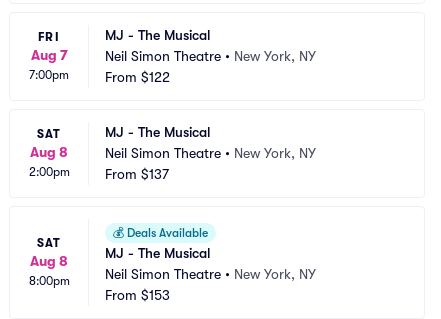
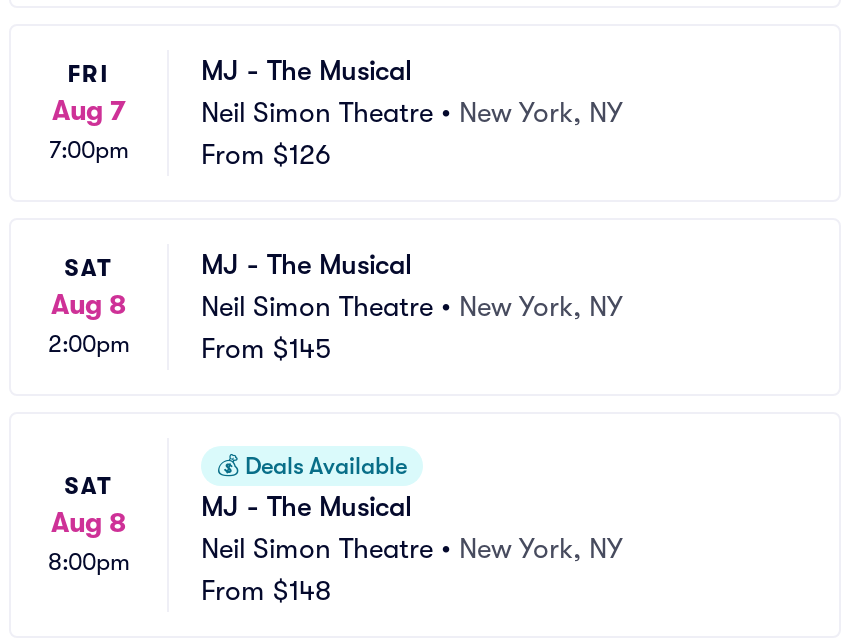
- From $122
+ From $126

- From $137
+ From $145

- From $153
+ From $148
